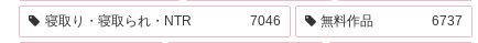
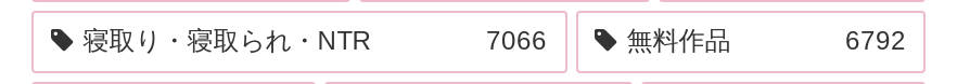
- 7046
+ 7066

- 6737
+ 6792
